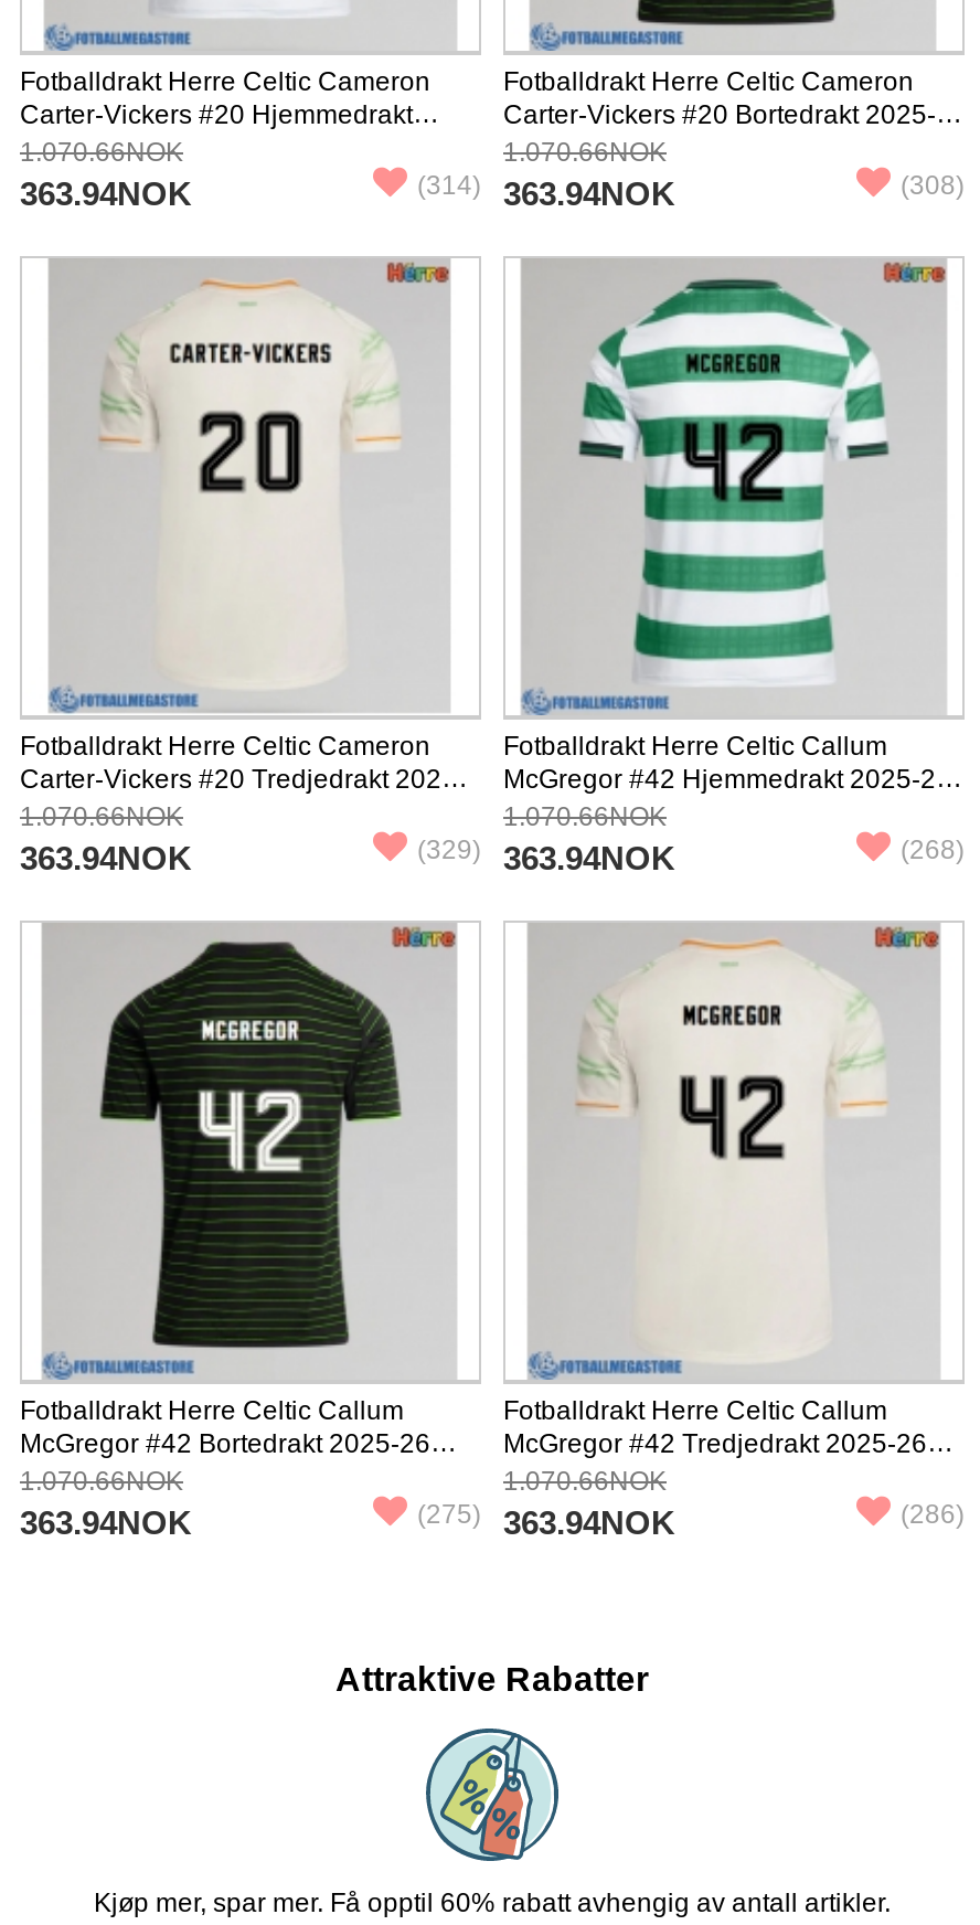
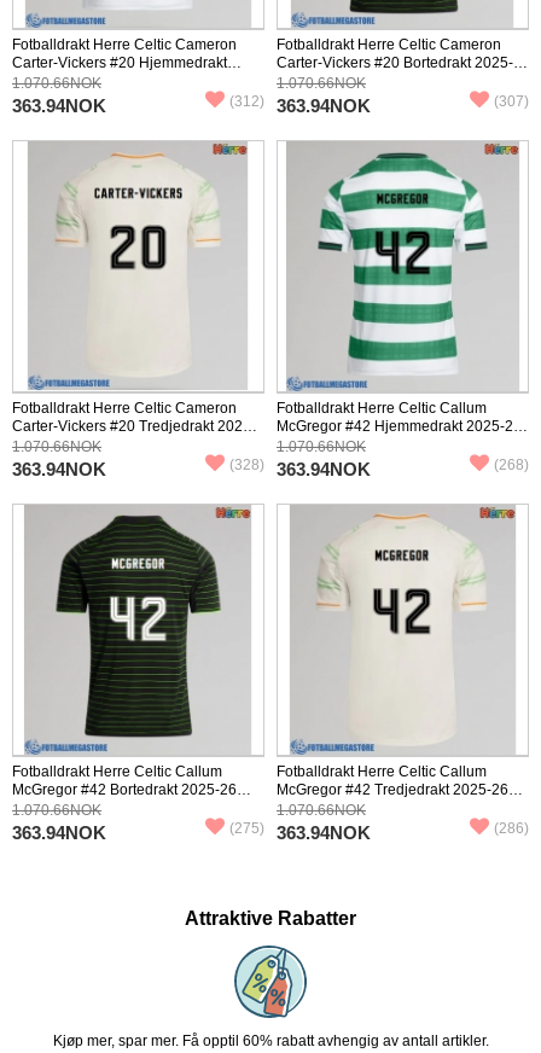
- (314) 363.94NOK
+ (312) 363.94NOK

- (308)
+ (307)

- (329) 363.94NOK
+ (328) 363.94NOK
